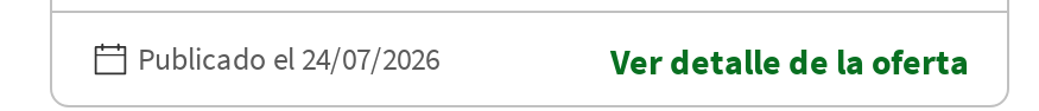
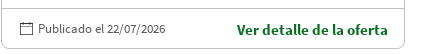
- Publicado el 24/07/2026
+ Publicado el 22/07/2026
